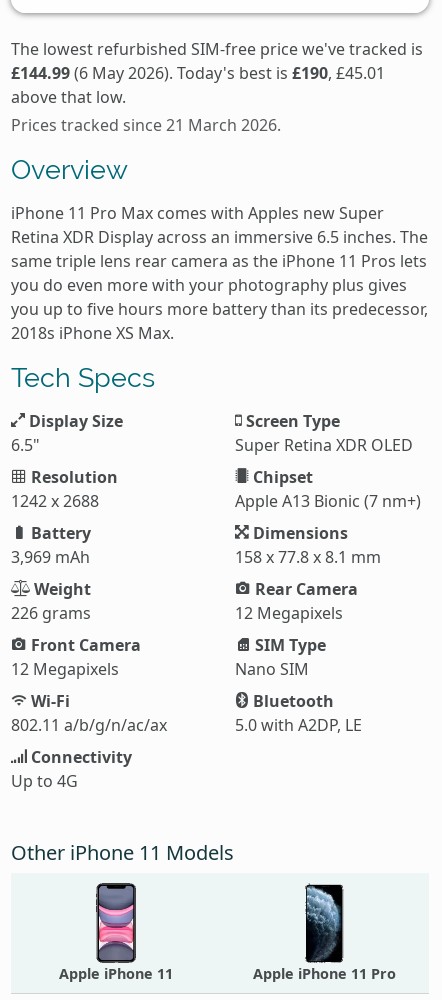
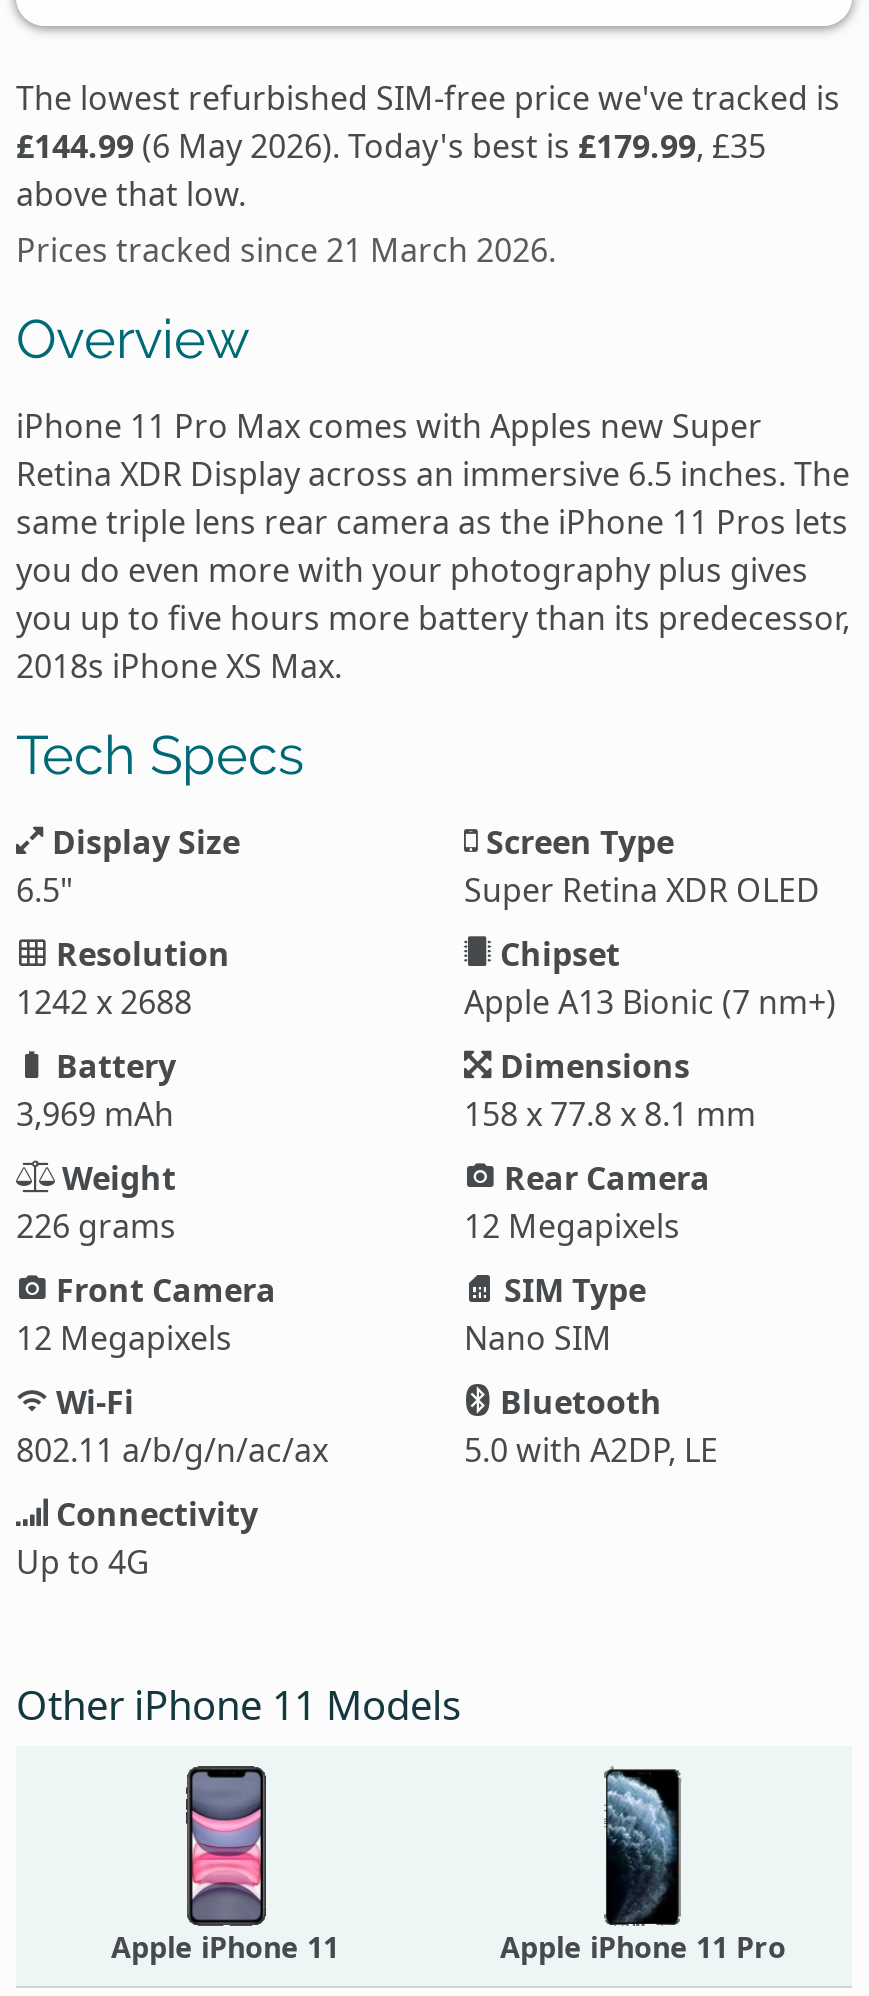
- £144.99 (6 May 2026). Today's best is £190, £45.01
+ £144.99 (6 May 2026). Today's best is £179.99, £35
